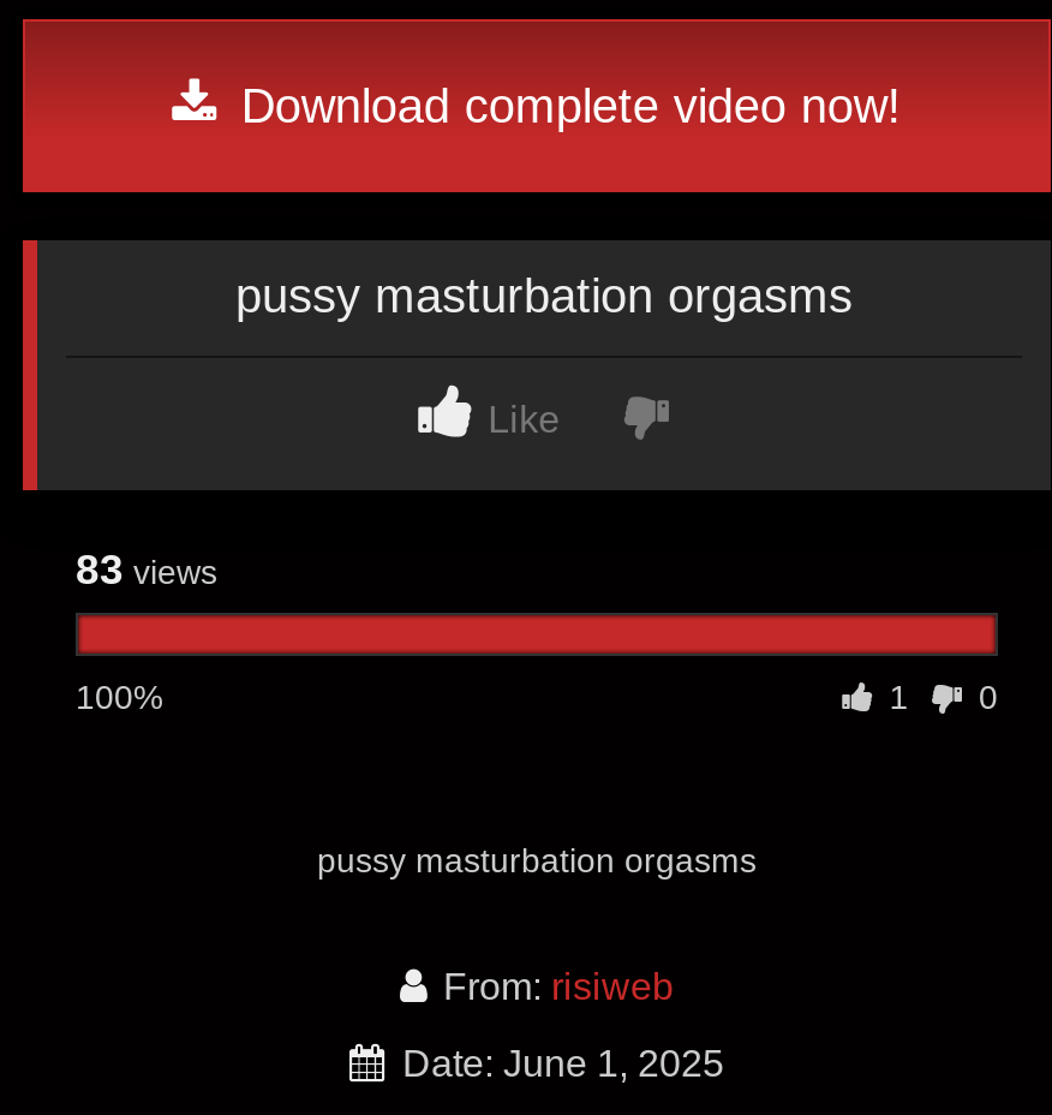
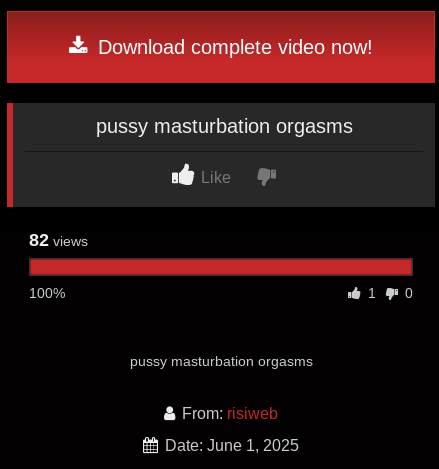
- 83 views
+ 82 views
